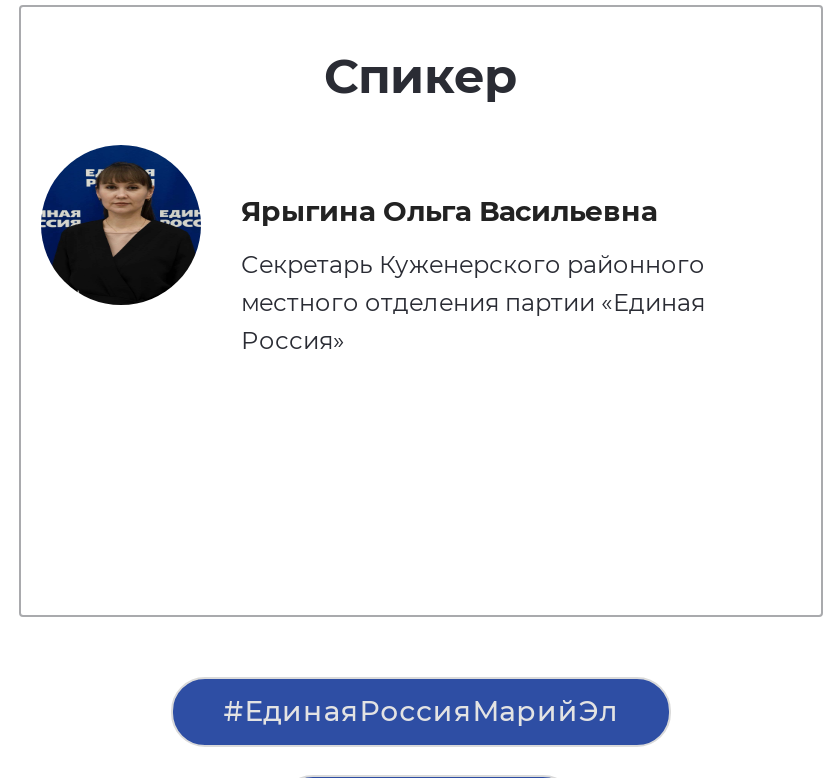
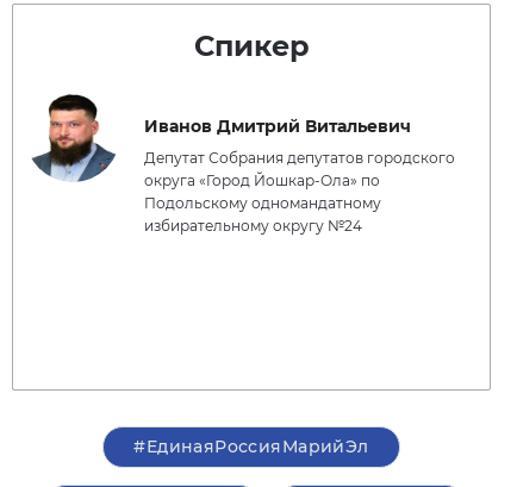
- [image]
- Ярыгина Ольга Васильевна
+ [image]
+ Иванов Дмитрий Витальевич

- Секретарь Куженерского районного
- местного отделения партии «Единая
- Россия»
+ Депутат Собрания депутатов городского
+ округа «Город Йошкар-Ола» по
+ Подольскому одномандатному
+ избирательному округу №24
